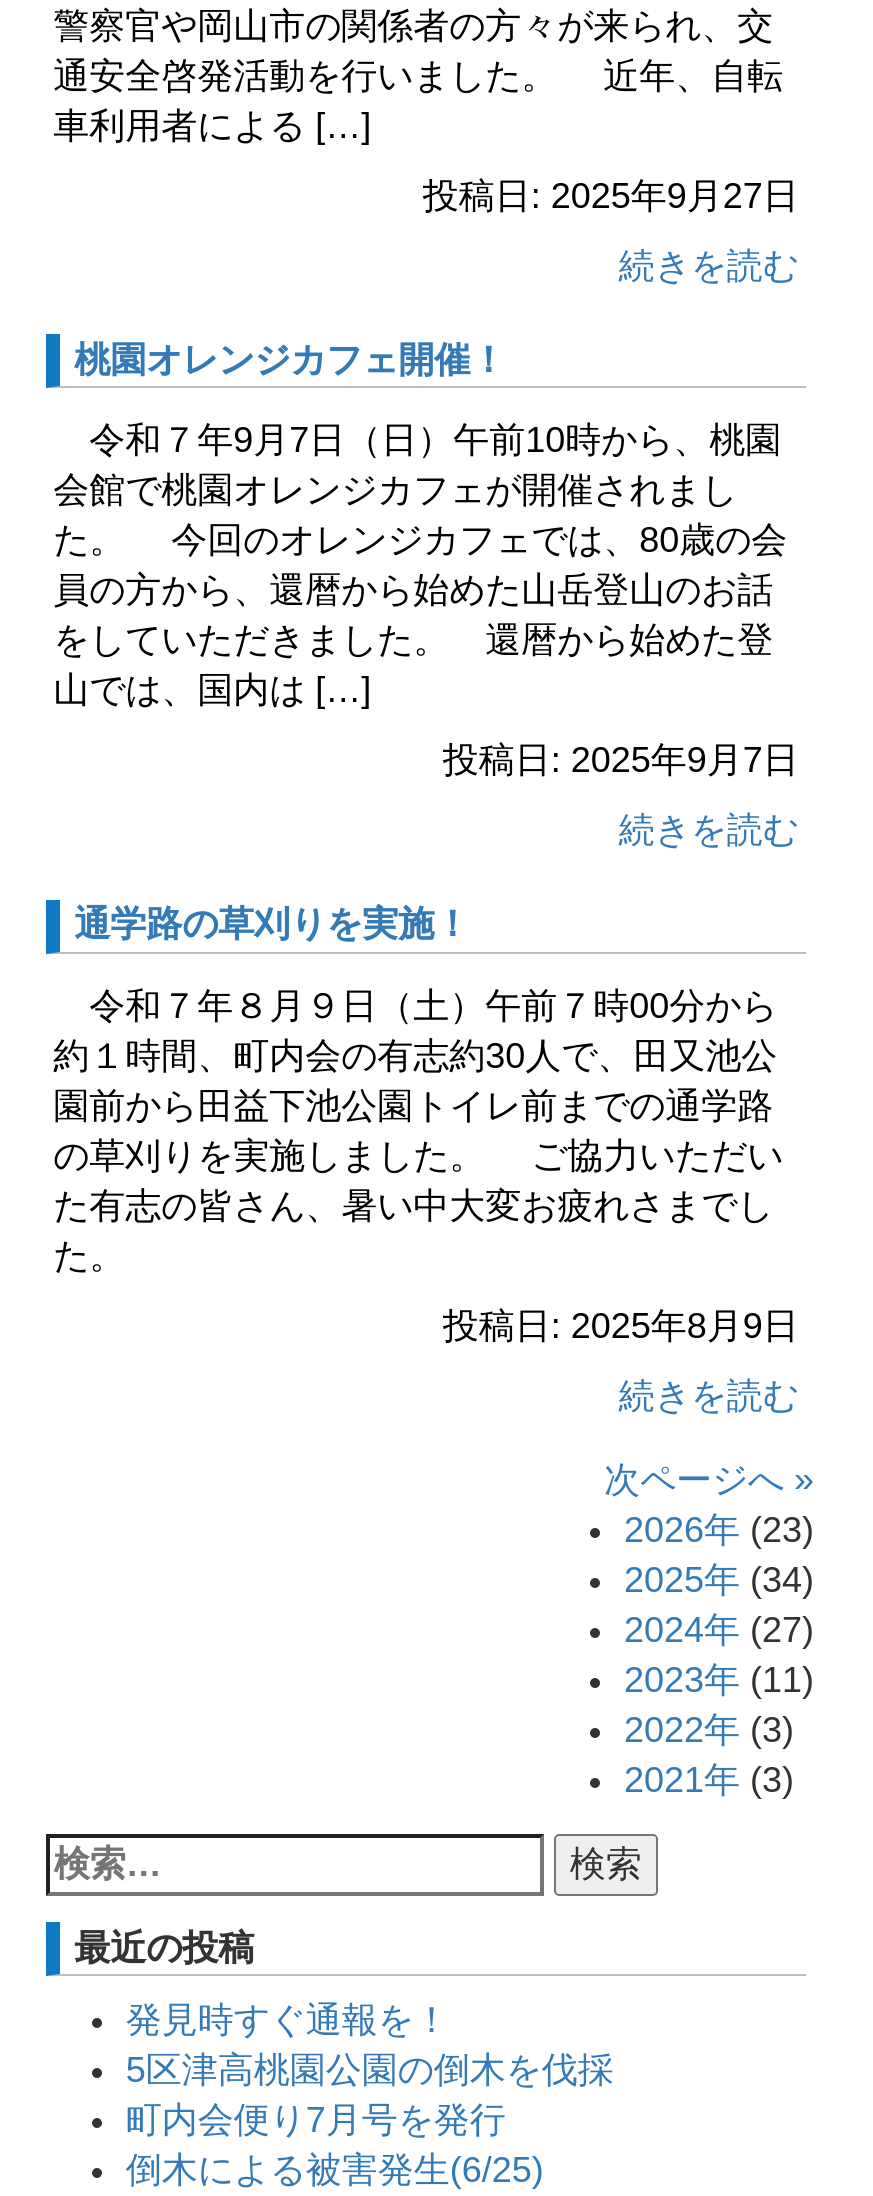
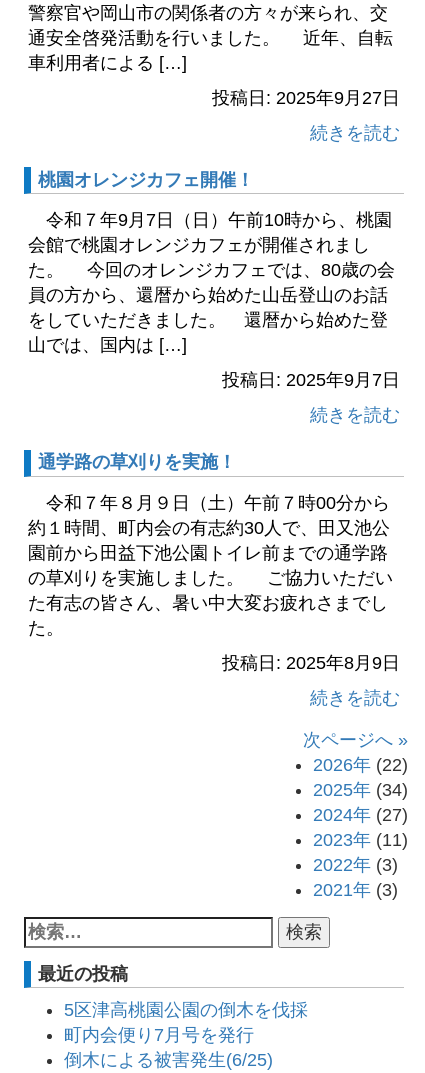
- 2026年(23)
+ 2026年(22)

- 発見時すぐ通報を！
